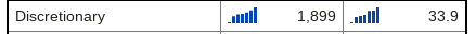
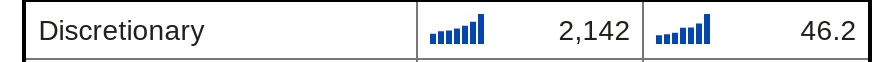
- 1,899
+ 2,142

- 33.9
+ 46.2
